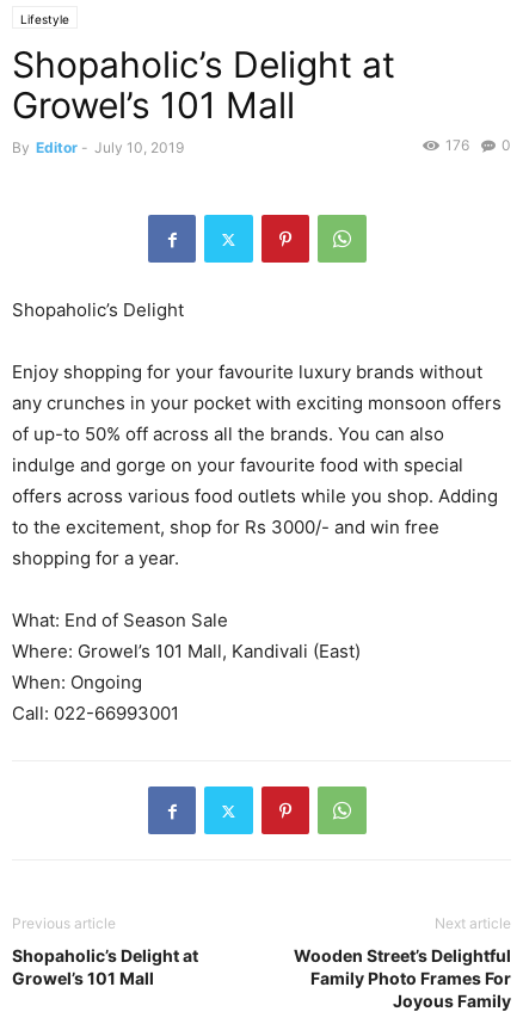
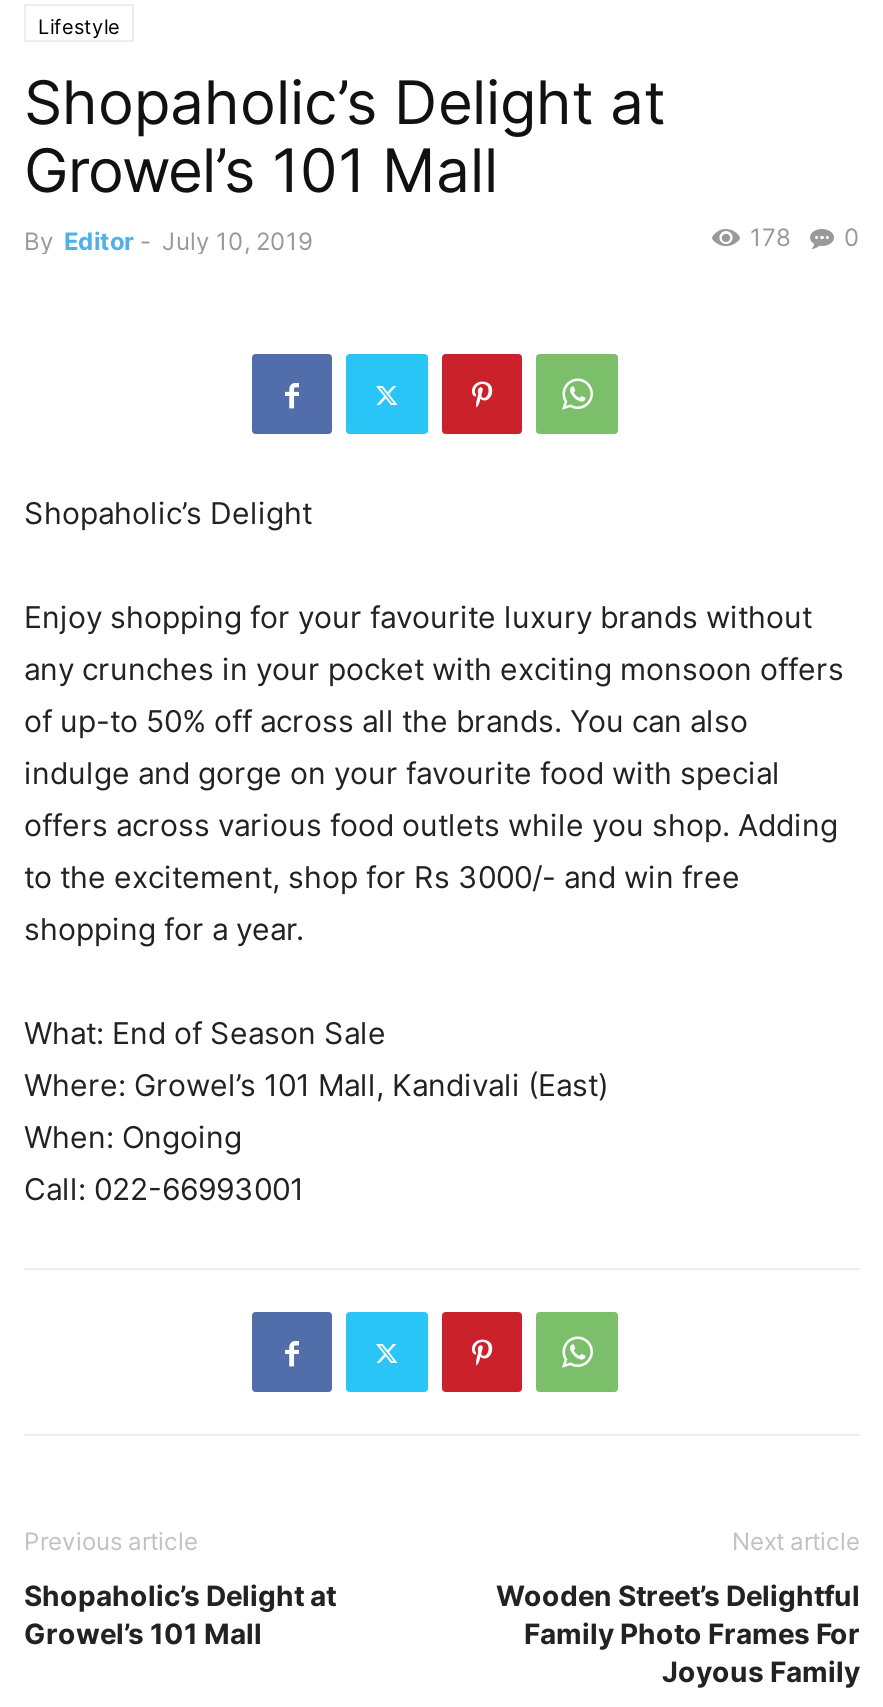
- 176 0
+ 178 0
